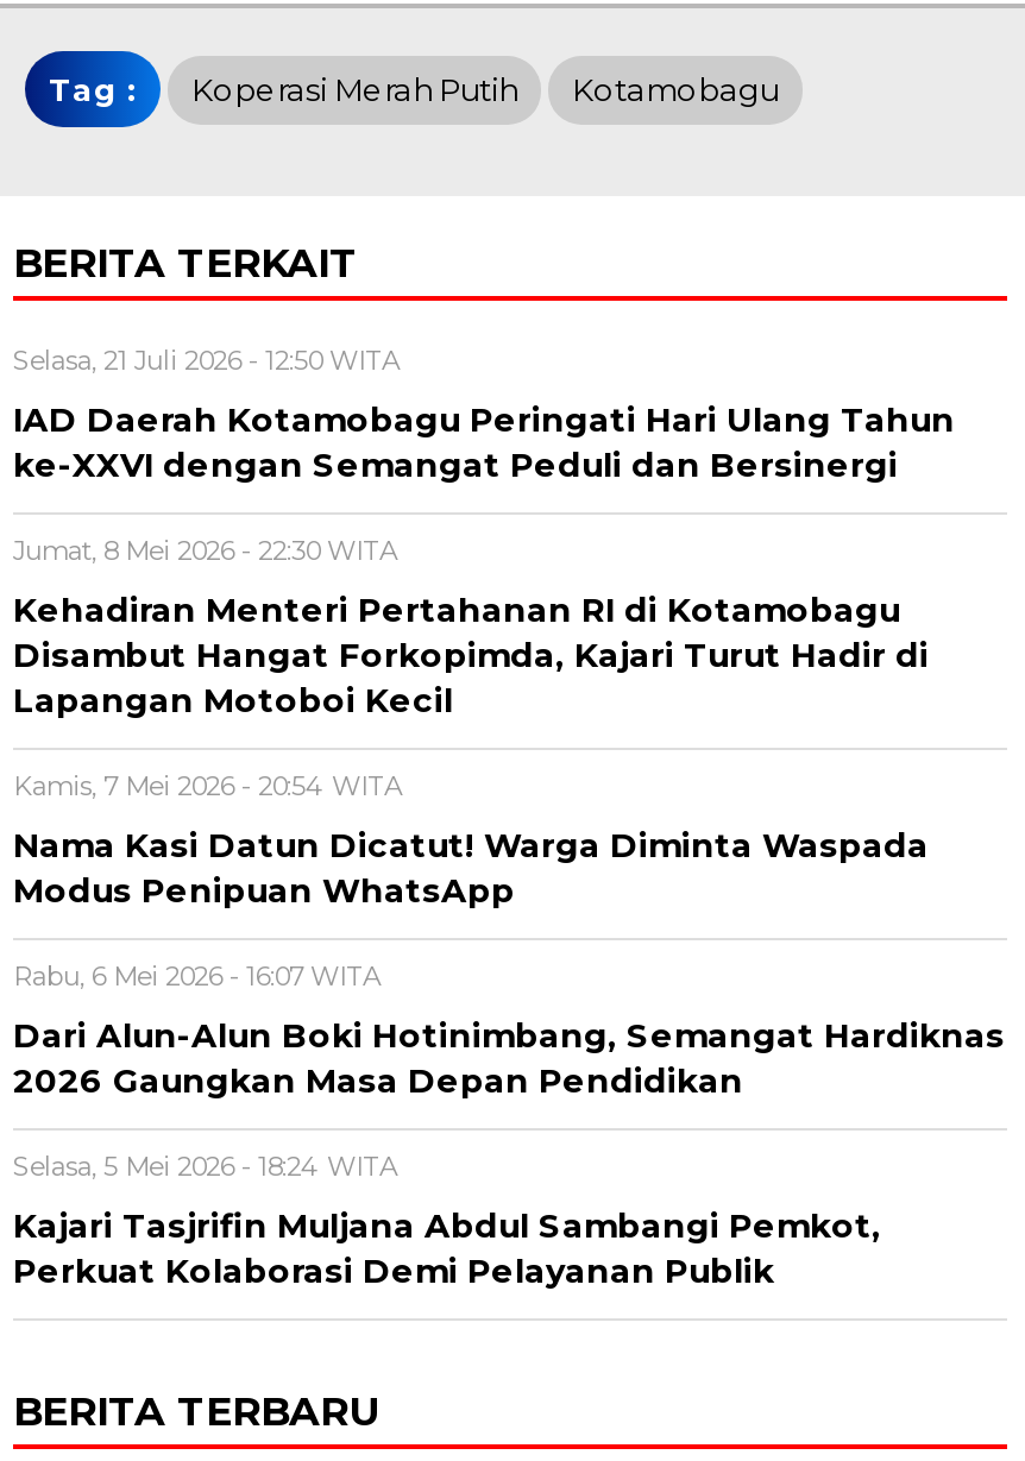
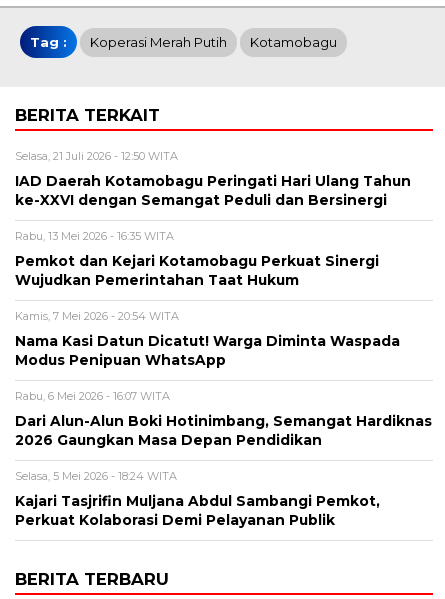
- Jumat, 8 Mei 2026 - 22:30 WITA
+ Rabu, 13 Mei 2026 - 16:35 WITA

- Kehadiran Menteri Pertahanan RI di Kotamobagu
- Disambut Hangat Forkopimda, Kajari Turut Hadir di
- Lapangan Motoboi Kecil
+ Pemkot dan Kejari Kotamobagu Perkuat Sinergi
+ Wujudkan Pemerintahan Taat Hukum
